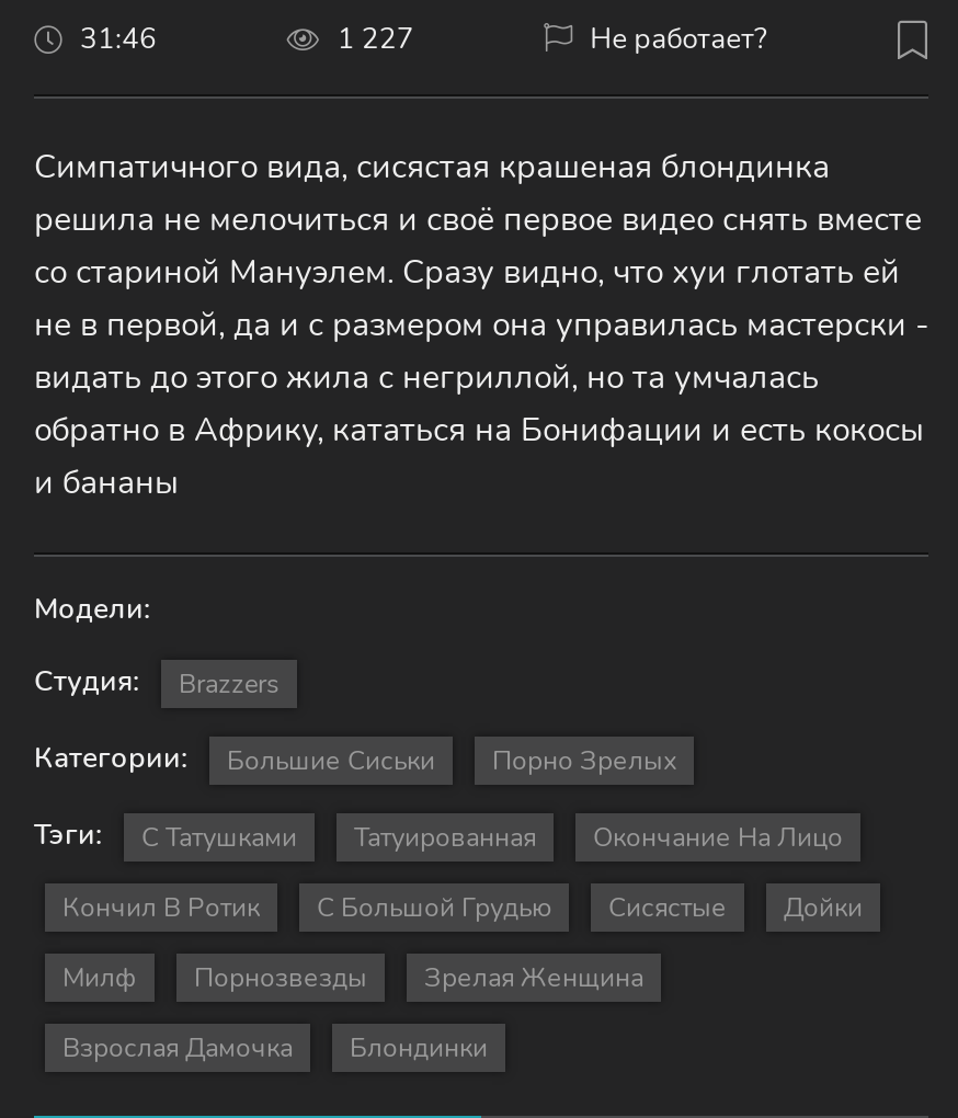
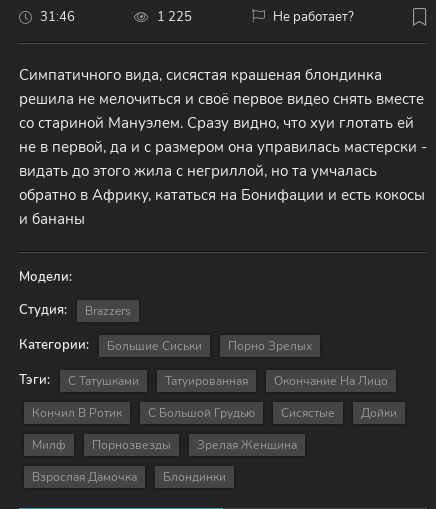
- 1 227
+ 1 225
